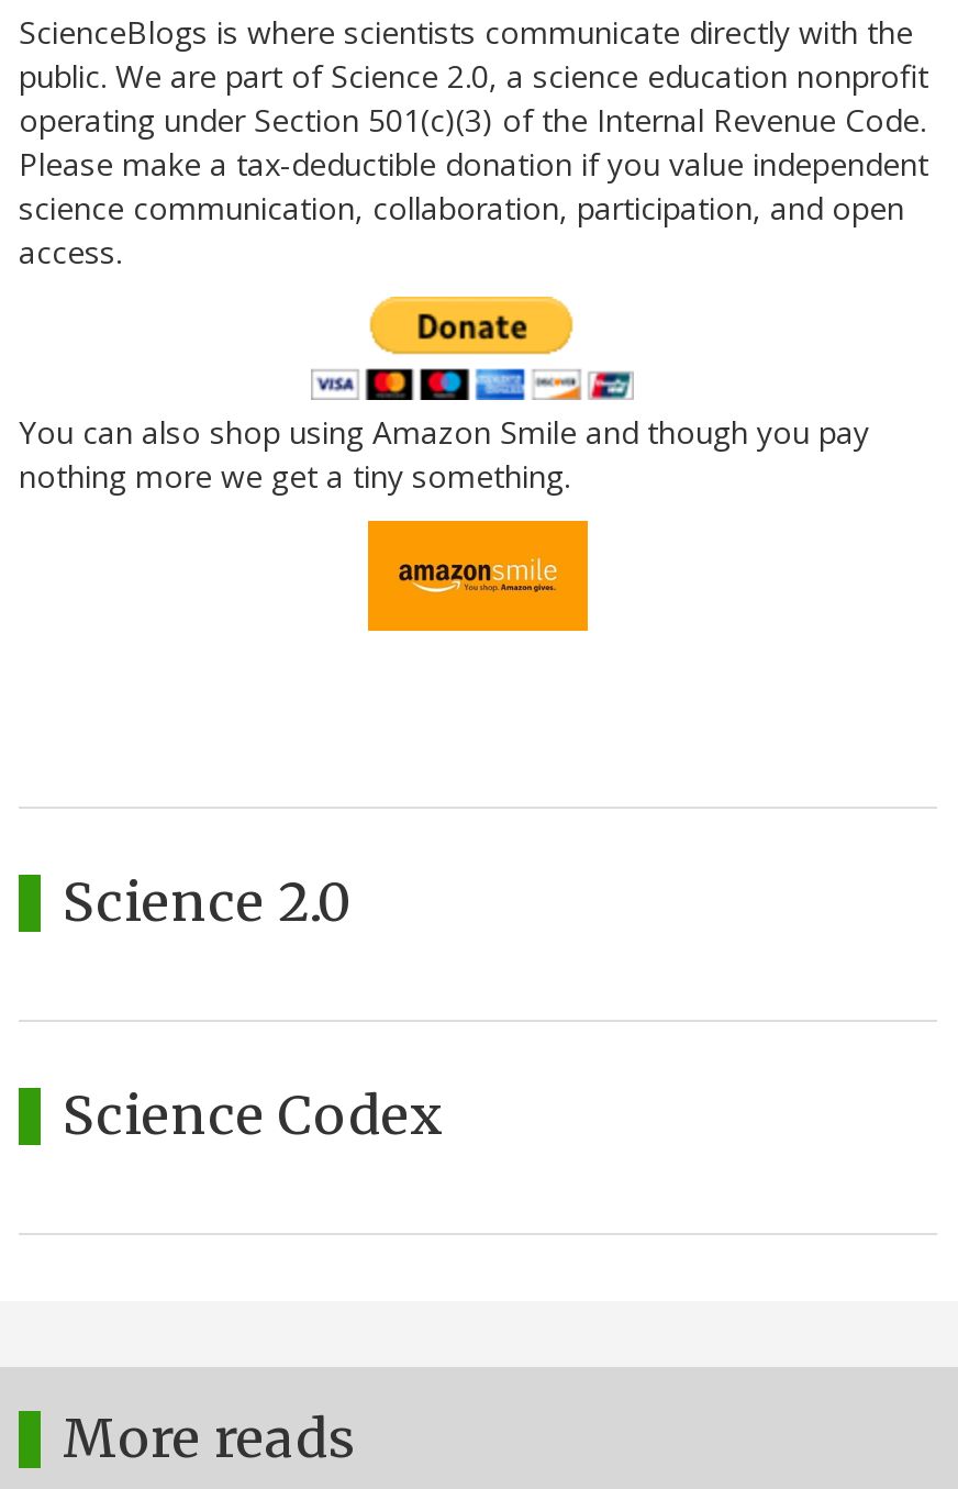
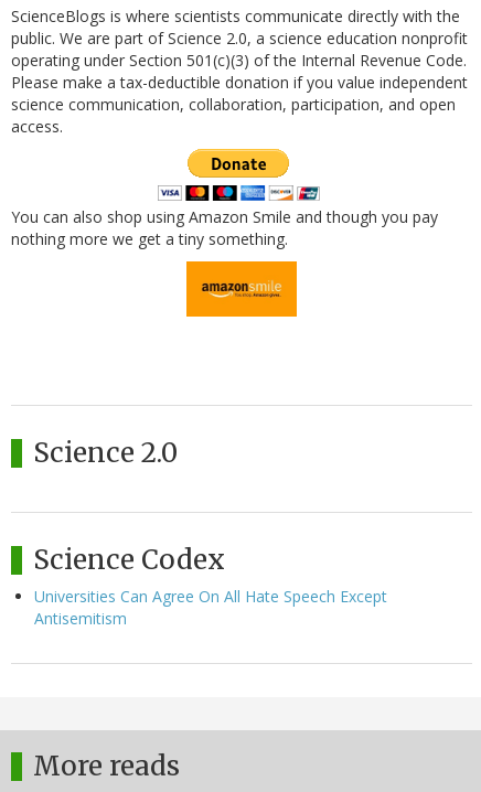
+ Universities Can Agree On All Hate Speech Except
+ Antisemitism
